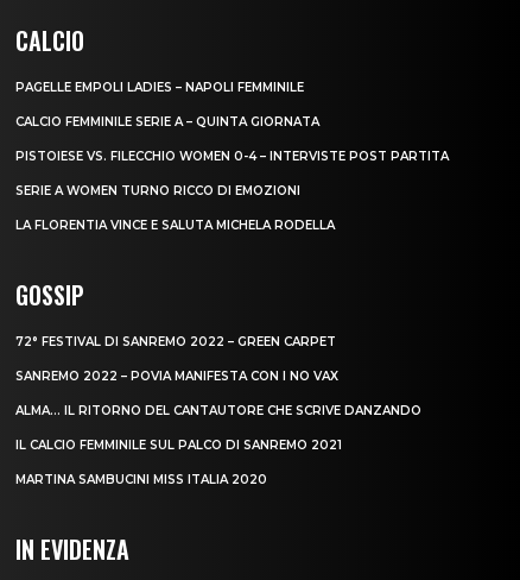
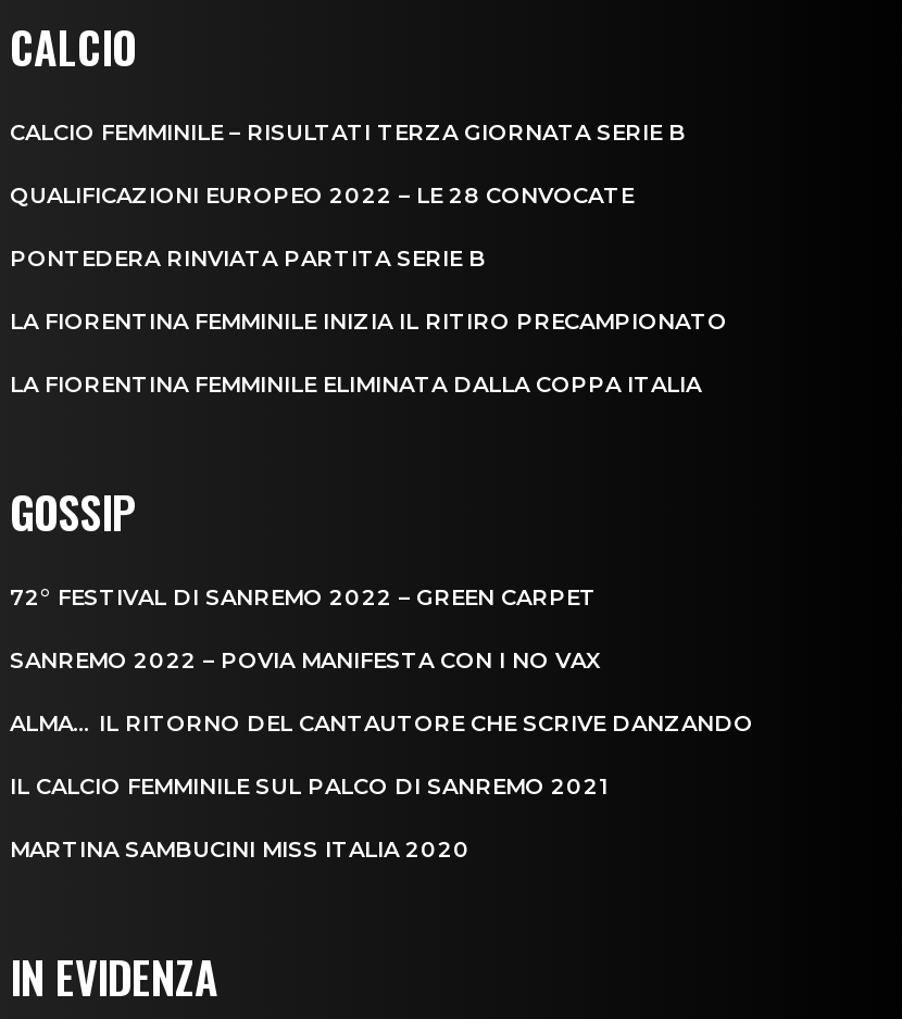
- PAGELLE EMPOLI LADIES – NAPOLI FEMMINILE
+ CALCIO FEMMINILE – RISULTATI TERZA GIORNATA SERIE B

- CALCIO FEMMINILE SERIE A – QUINTA GIORNATA
+ QUALIFICAZIONI EUROPEO 2022 – LE 28 CONVOCATE

- PISTOIESE VS. FILECCHIO WOMEN 0-4 – INTERVISTE POST PARTITA
+ PONTEDERA RINVIATA PARTITA SERIE B

- SERIE A WOMEN TURNO RICCO DI EMOZIONI
+ LA FIORENTINA FEMMINILE INIZIA IL RITIRO PRECAMPIONATO

- LA FLORENTIA VINCE E SALUTA MICHELA RODELLA
+ LA FIORENTINA FEMMINILE ELIMINATA DALLA COPPA ITALIA
